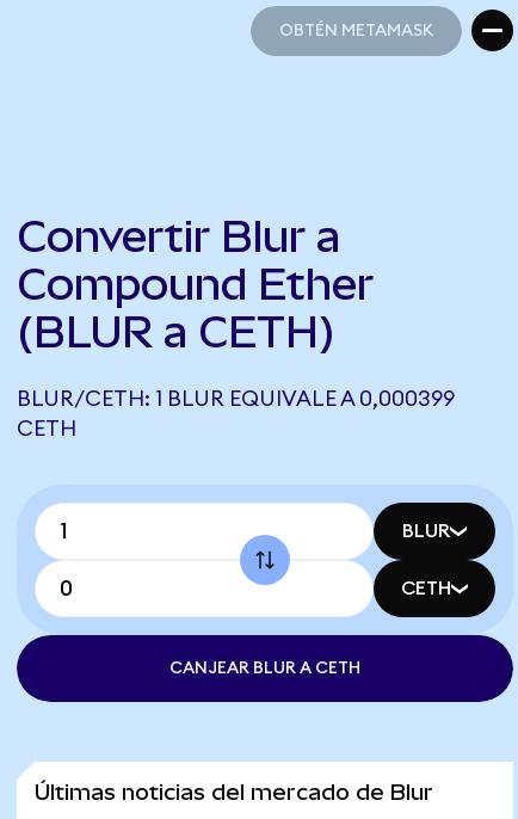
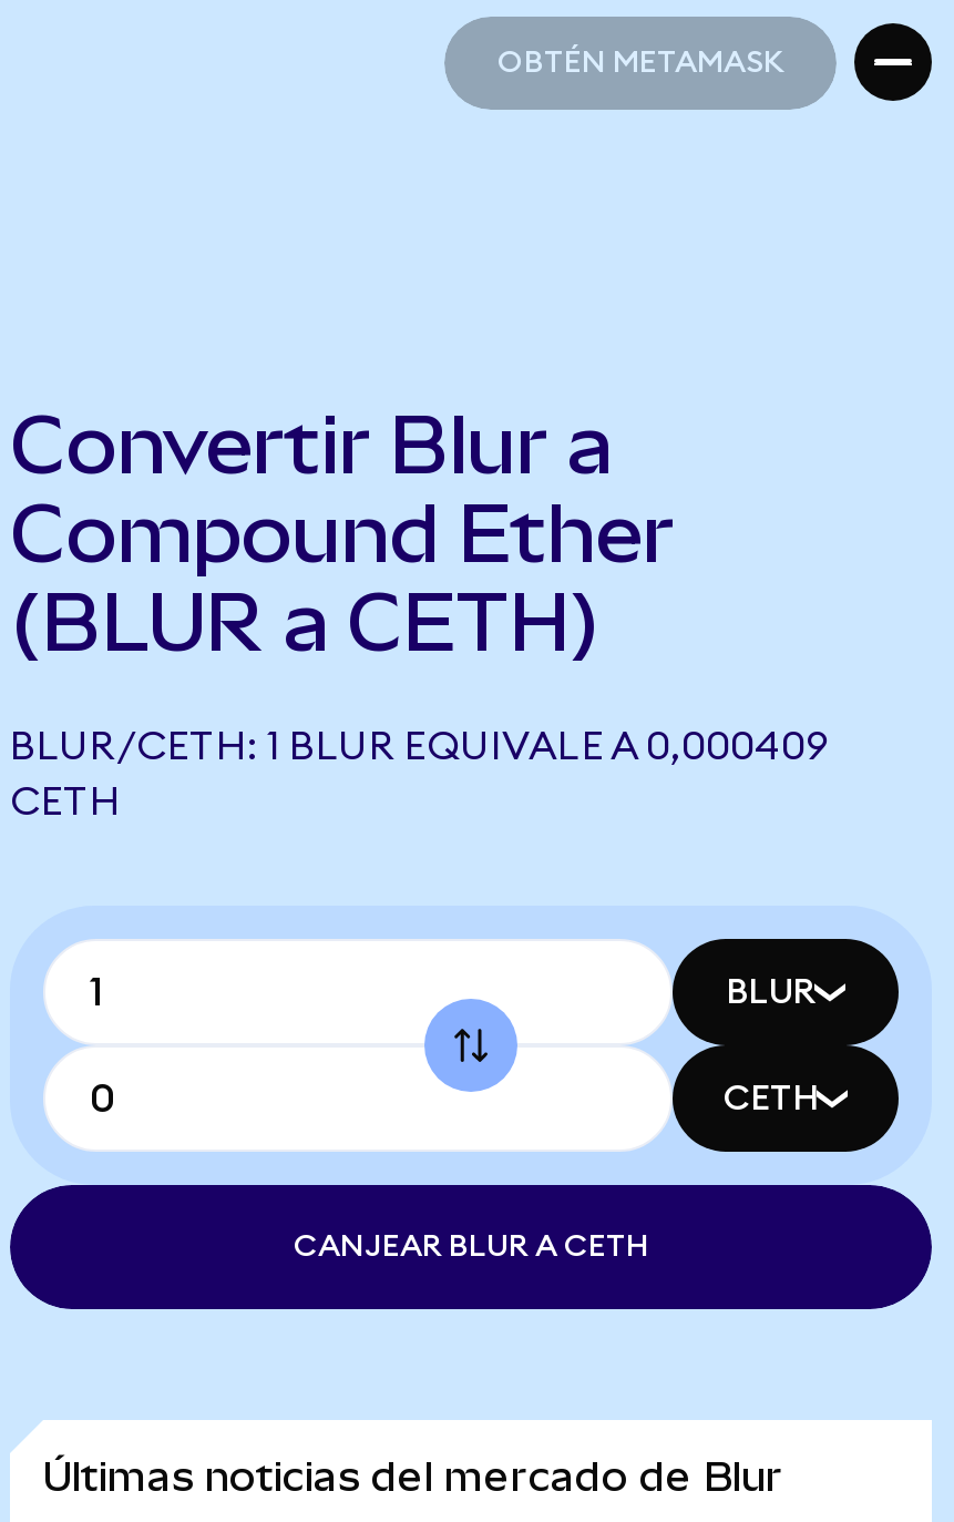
- BLUR/CETH: 1 BLUR EQUIVALE A 0,000399
+ BLUR/CETH: 1 BLUR EQUIVALE A 0,000409
